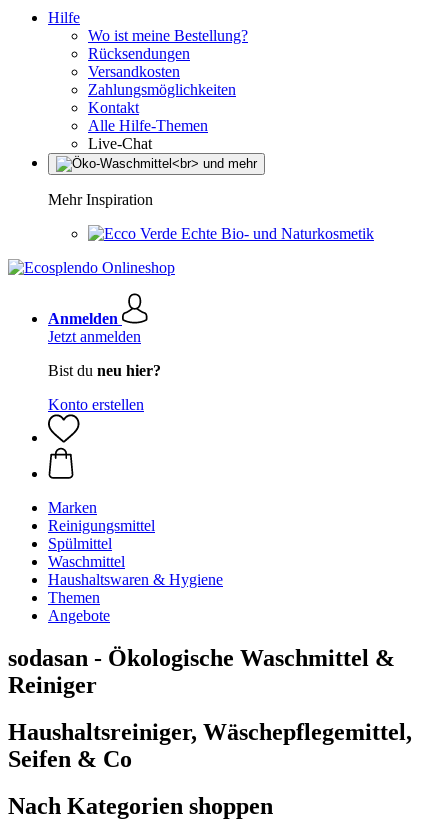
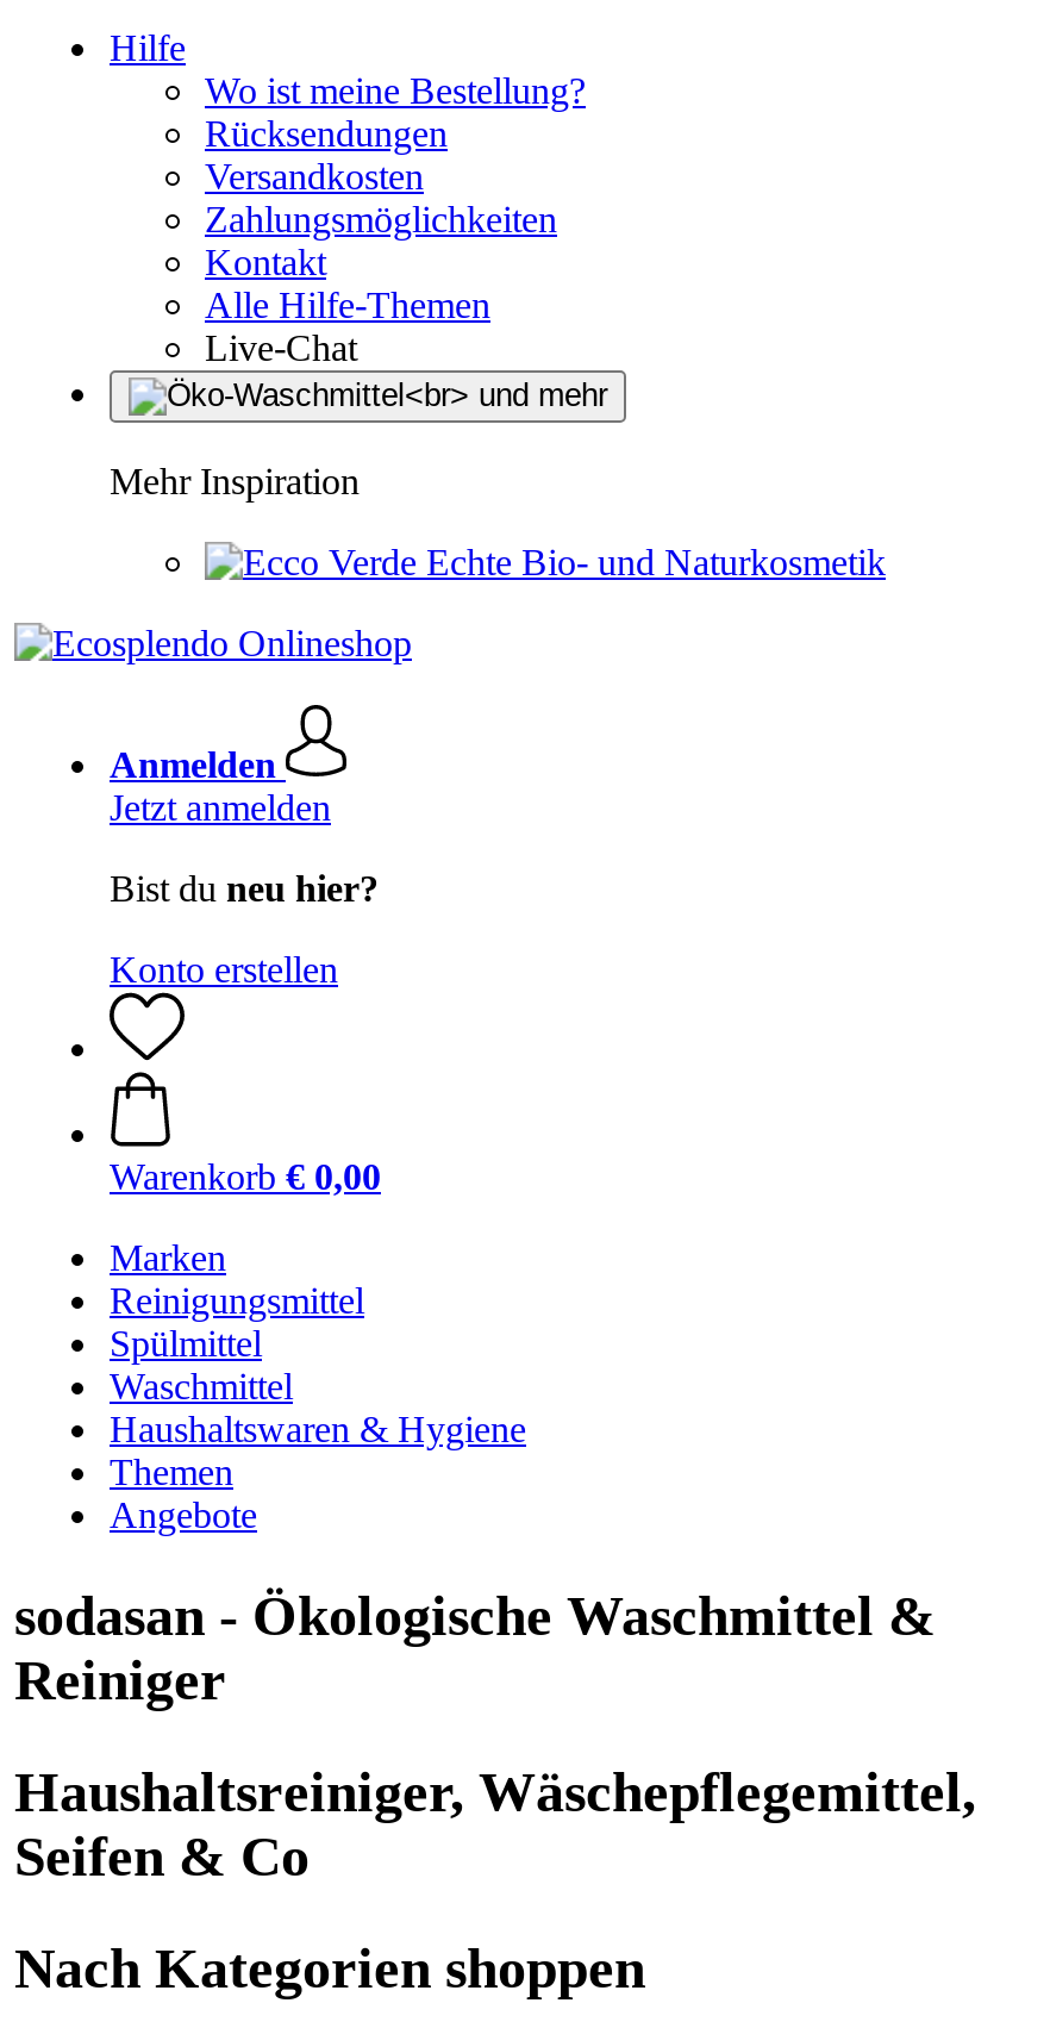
+ Warenkorb € 0,00
